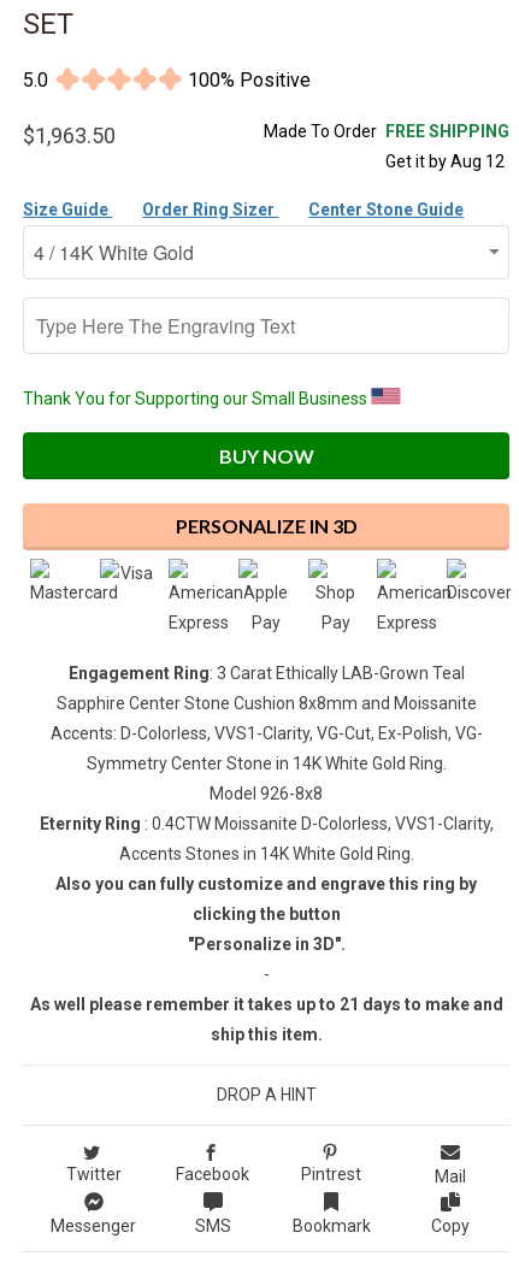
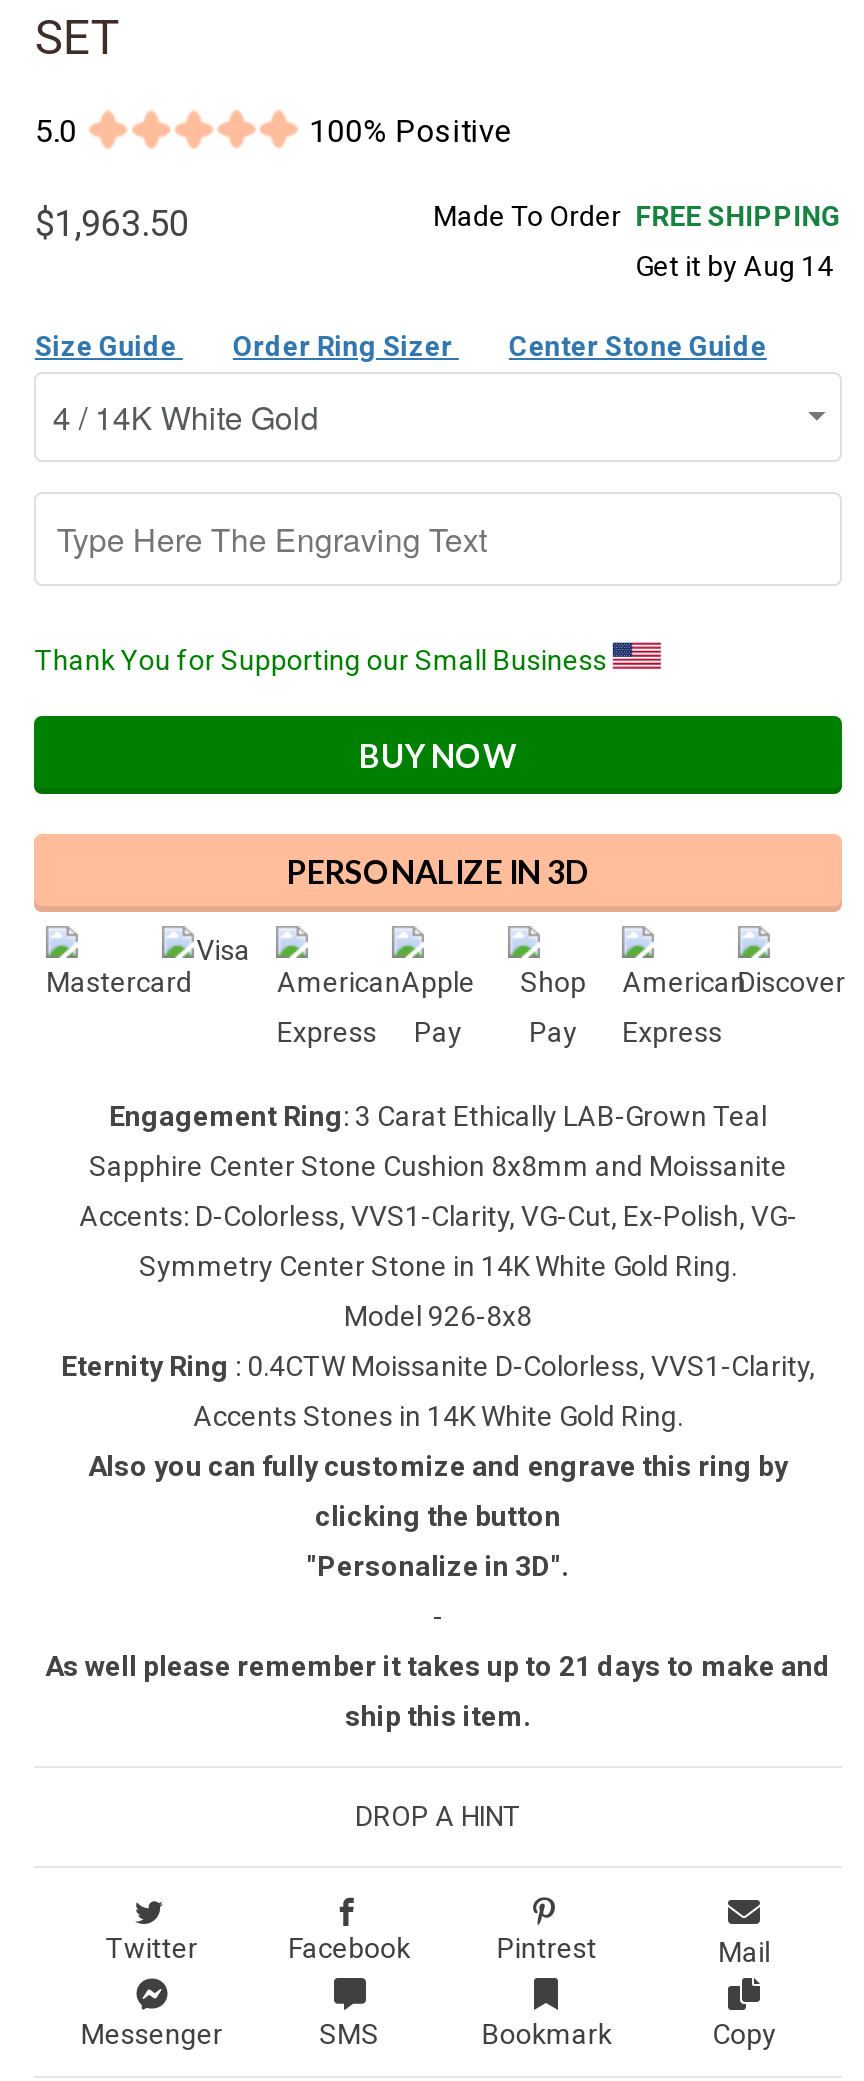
- Get it by Aug 12
+ Get it by Aug 14
